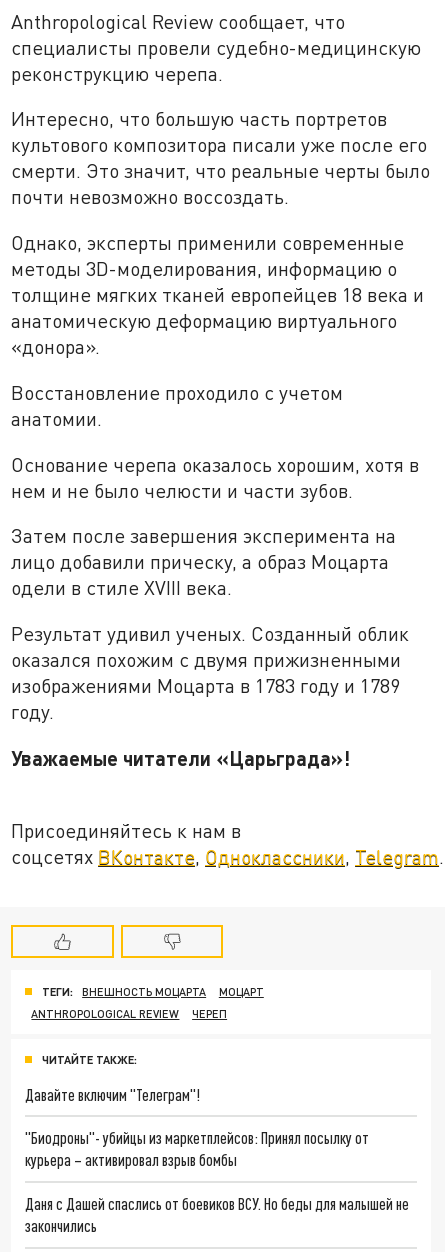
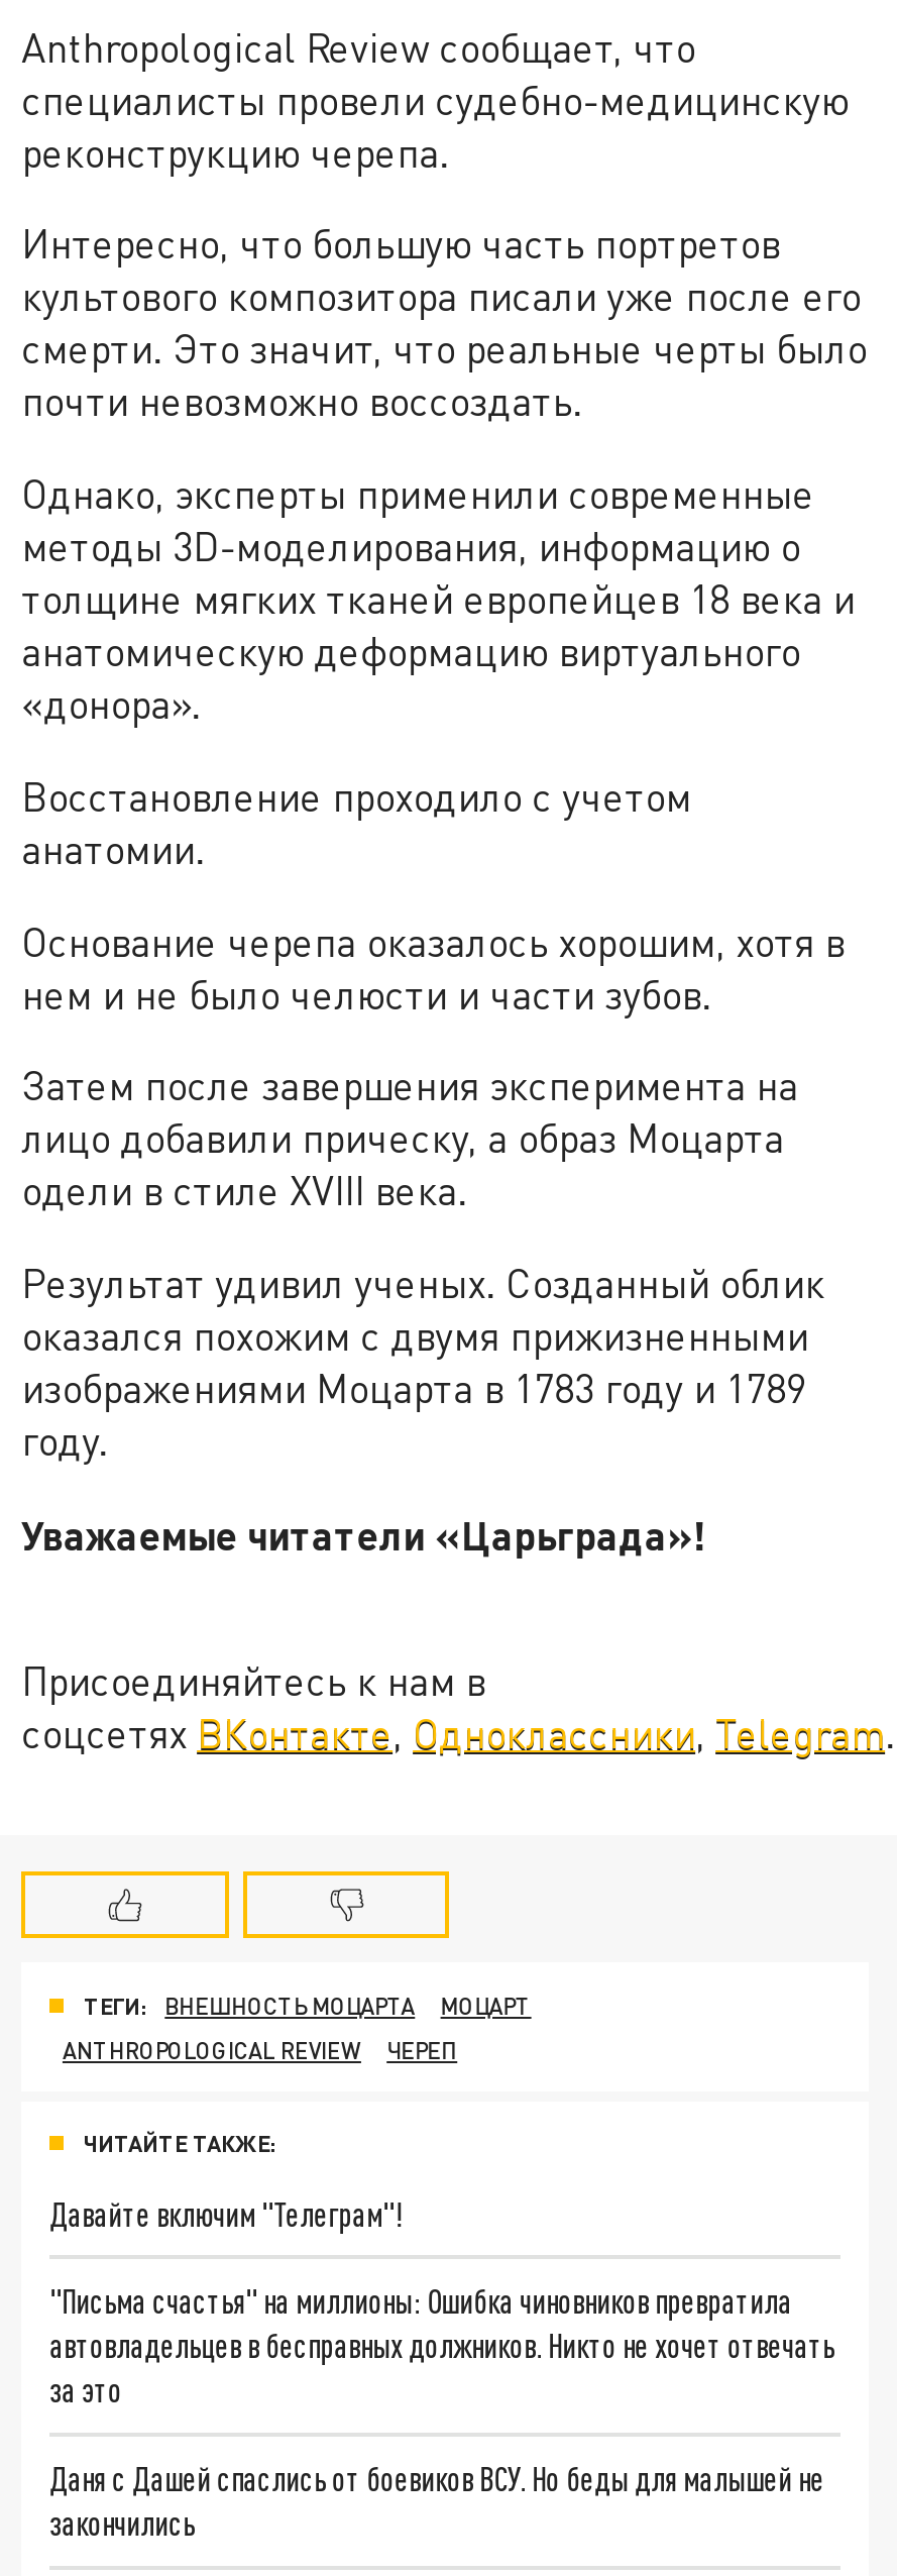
- "Биодроны"- убийцы из маркетплейсов: Принял посылку от
- курьера – активировал взрыв бомбы
+ "Письма счастья" на миллионы: Ошибка чиновников превратила
+ автовладельцев в бесправных должников. Никто не хочет отвечать
+ за это
